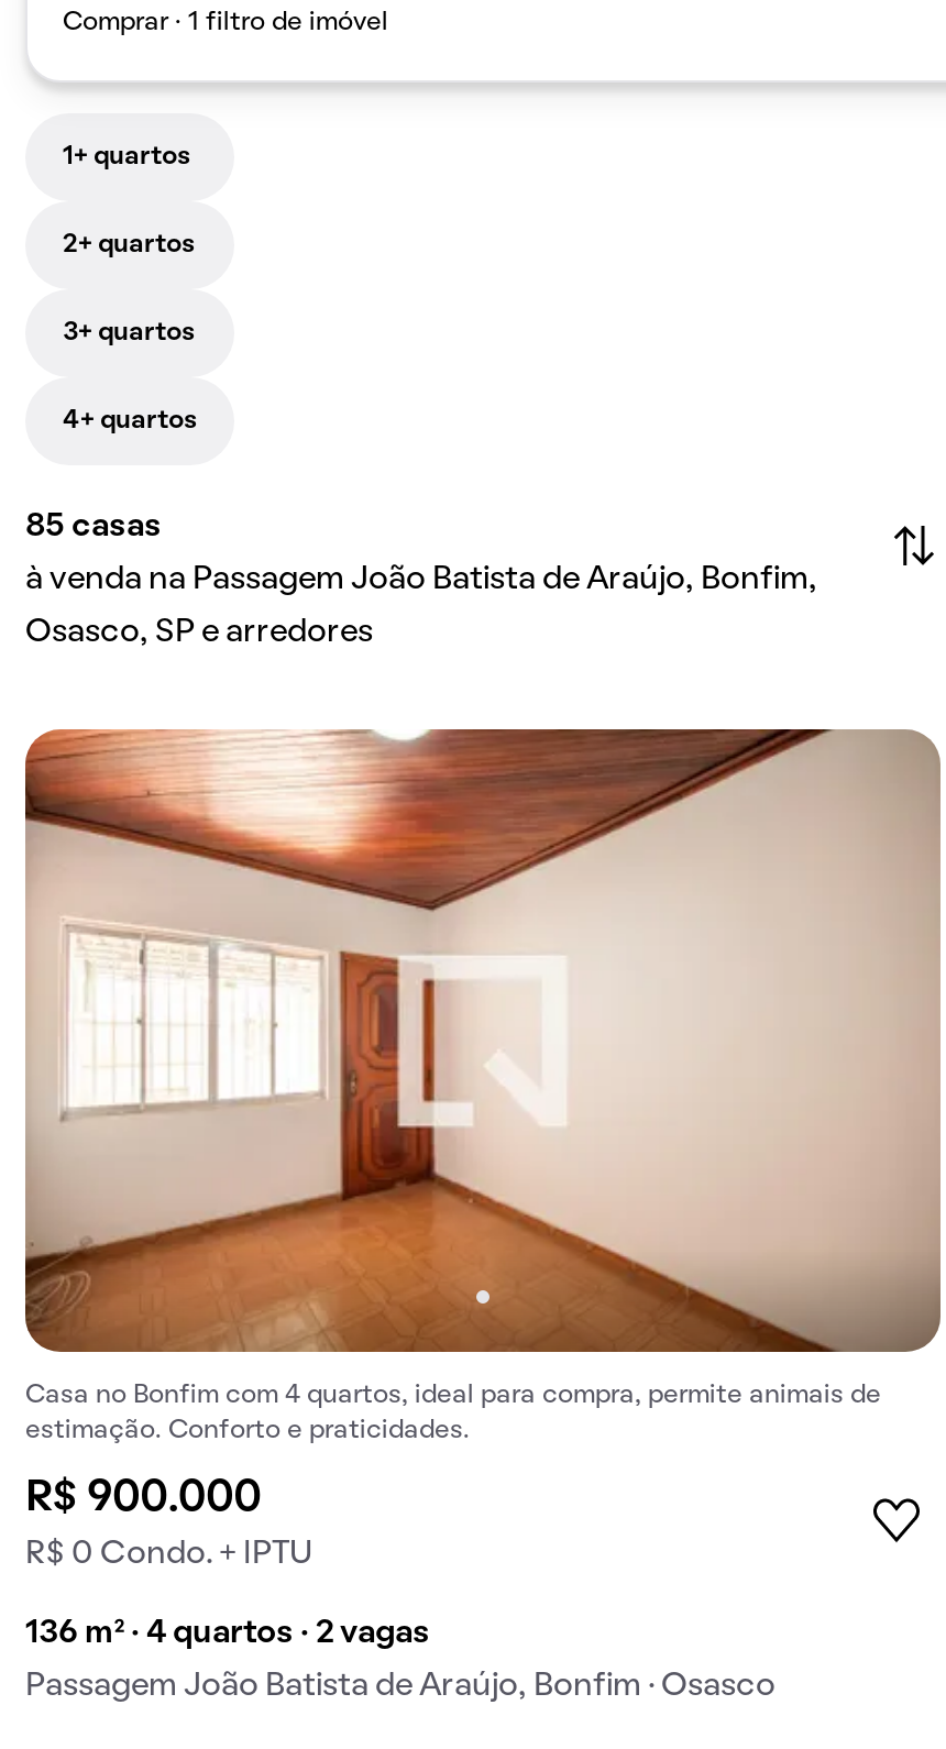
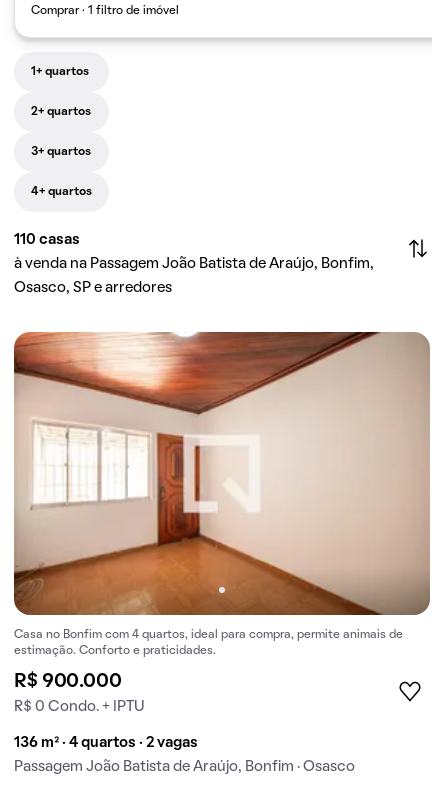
- 85 casas
+ 110 casas
